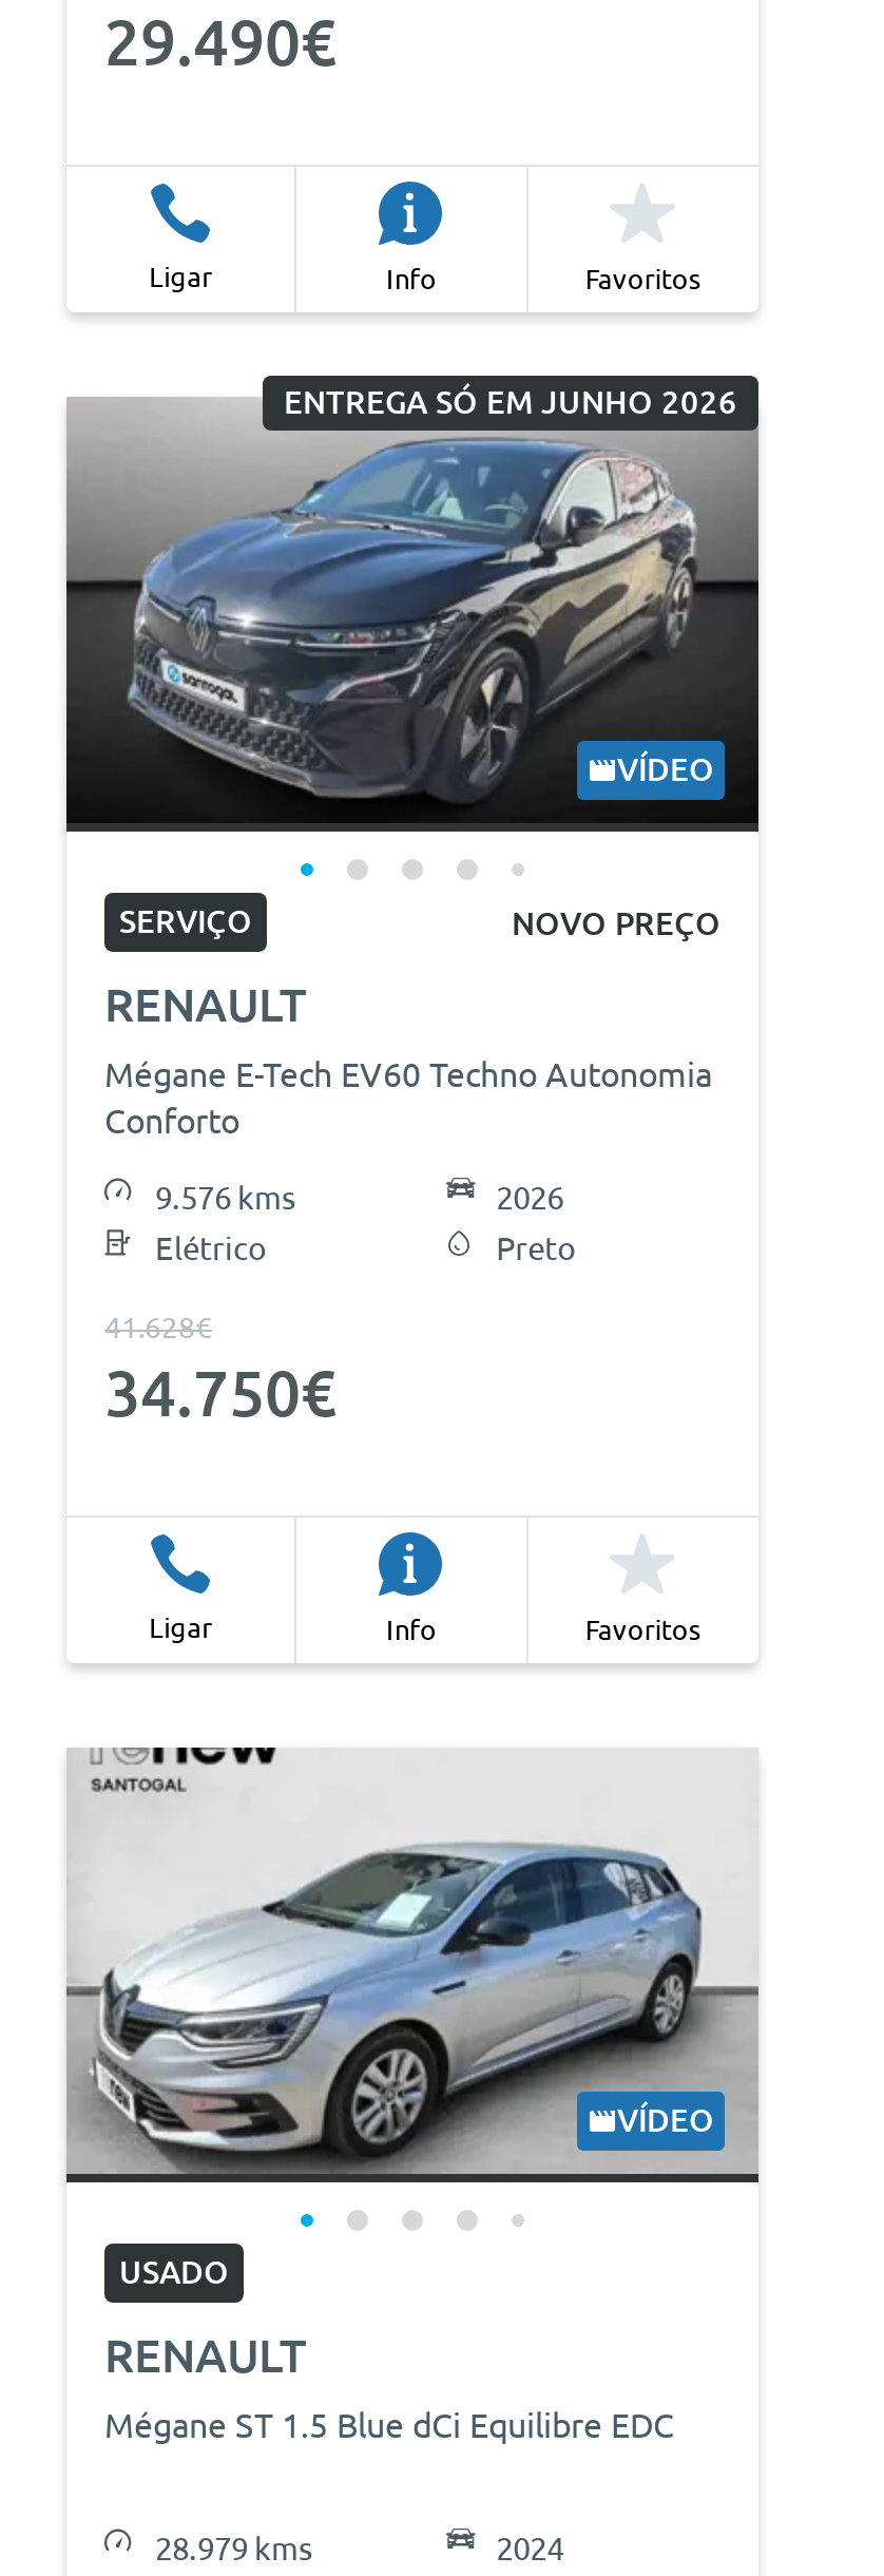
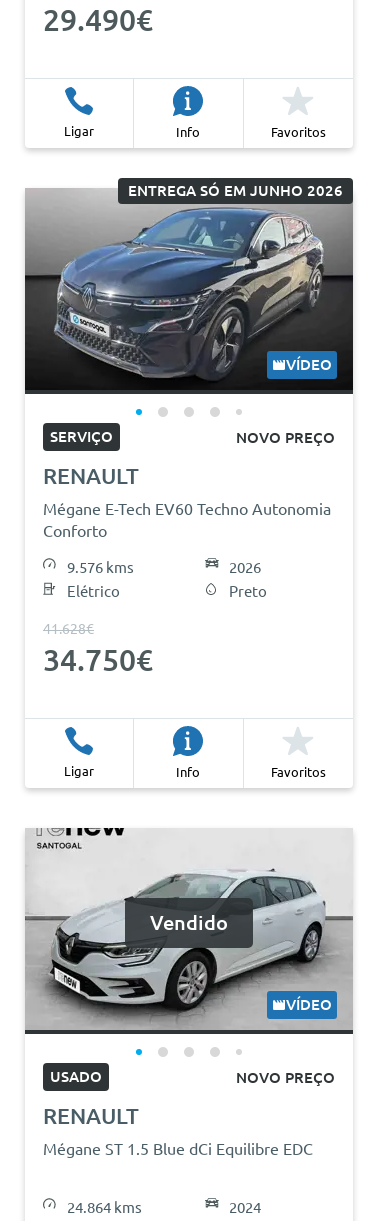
+ Vendido

- [image]
+ [image]

+ NOVO PREÇO

- 28.979 kms
+ 24.864 kms
